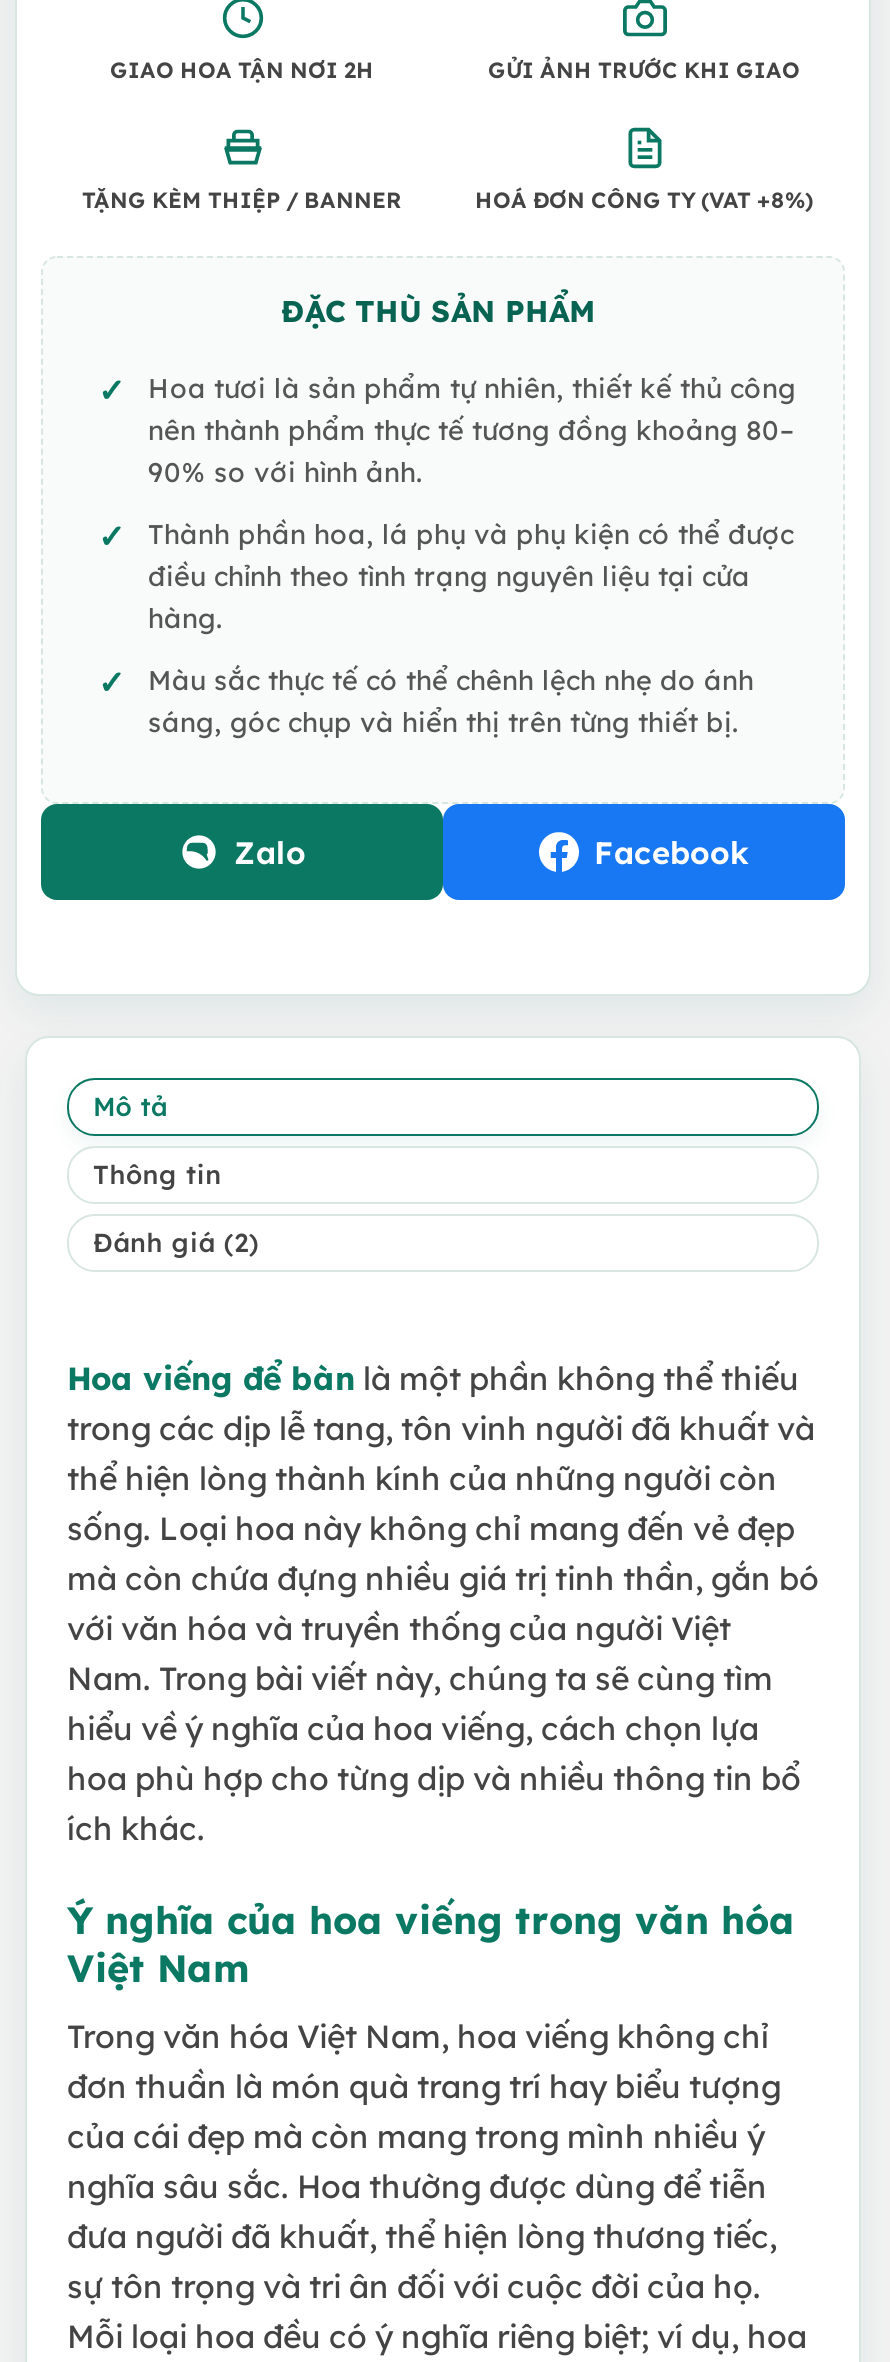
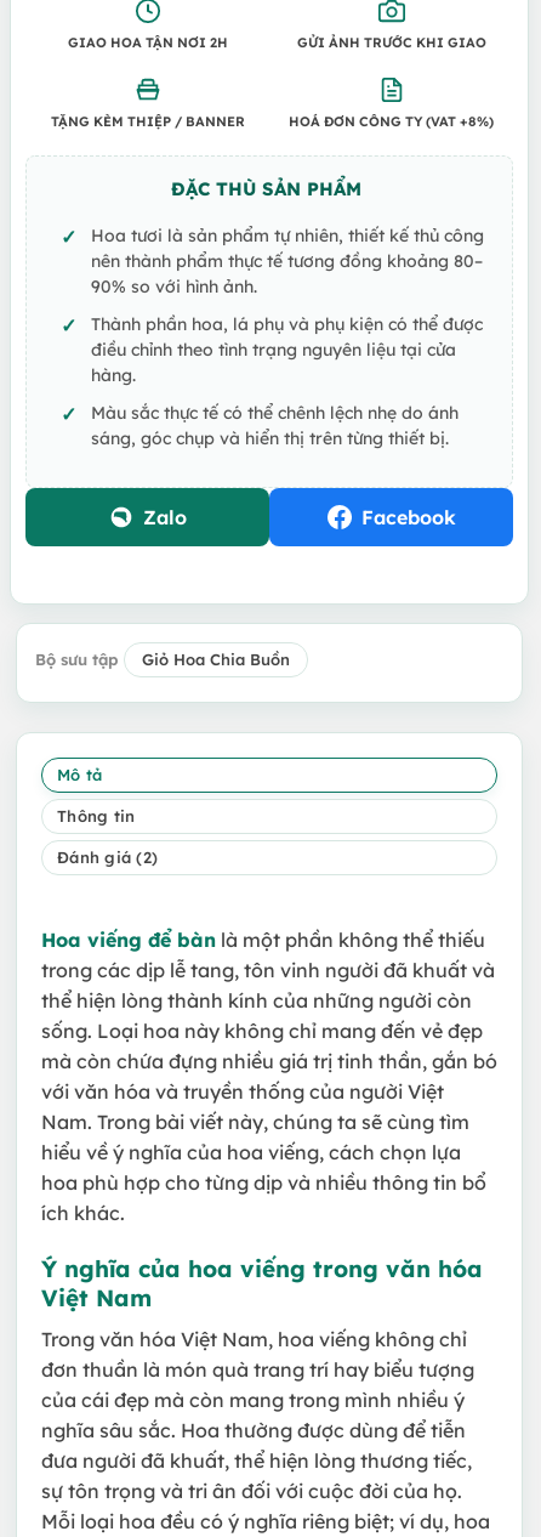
+ Bộ sưu tập
+ Giỏ Hoa Chia Buồn
